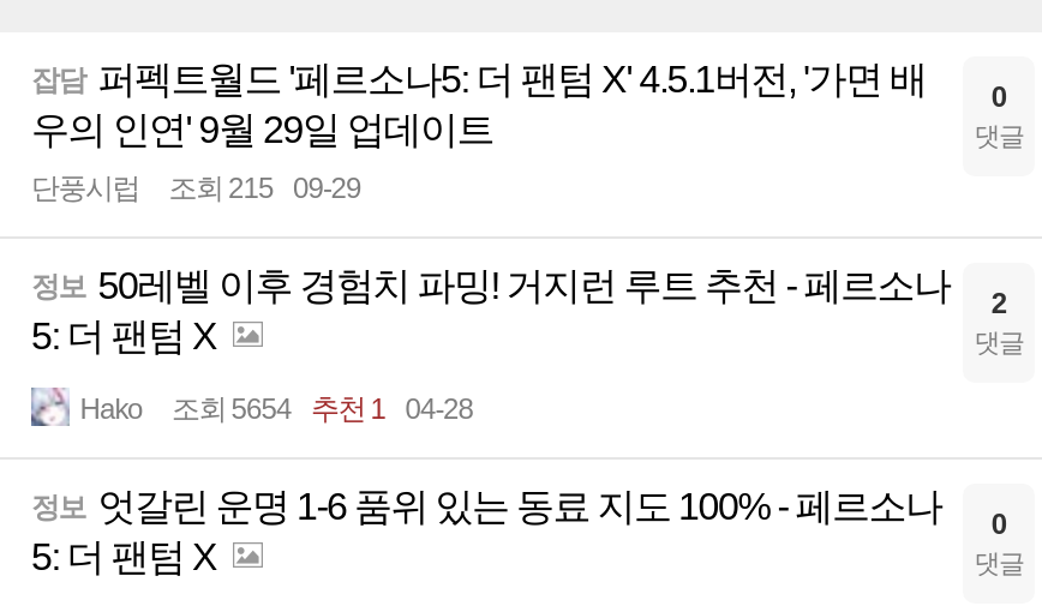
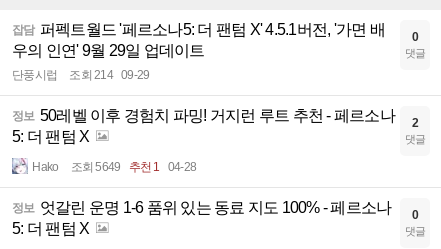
- 단풍시럽 조회 215 09-29
+ 단풍시럽 조회 214 09-29

- Hako 조회 5654 추천 1 04-28
+ Hako 조회 5649 추천 1 04-28
